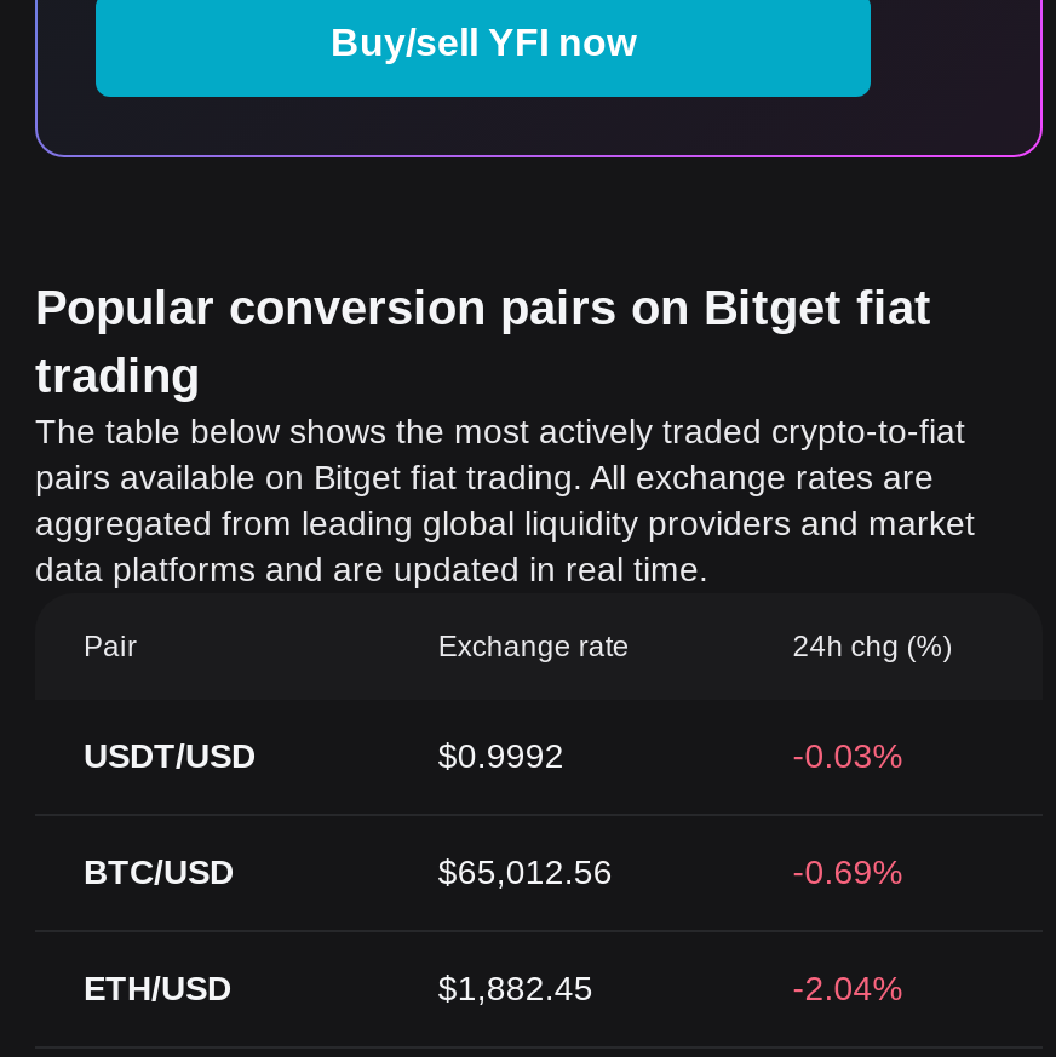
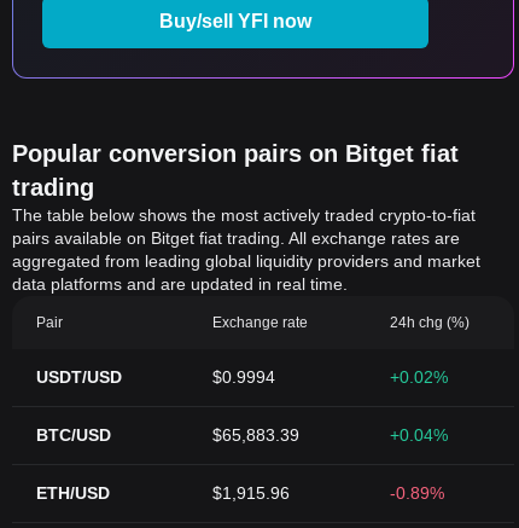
- $0.9992
+ $0.9994

- -0.03%
+ +0.02%

- $65,012.56
+ $65,883.39

- -0.69%
+ +0.04%

- $1,882.45
+ $1,915.96

- -2.04%
+ -0.89%
